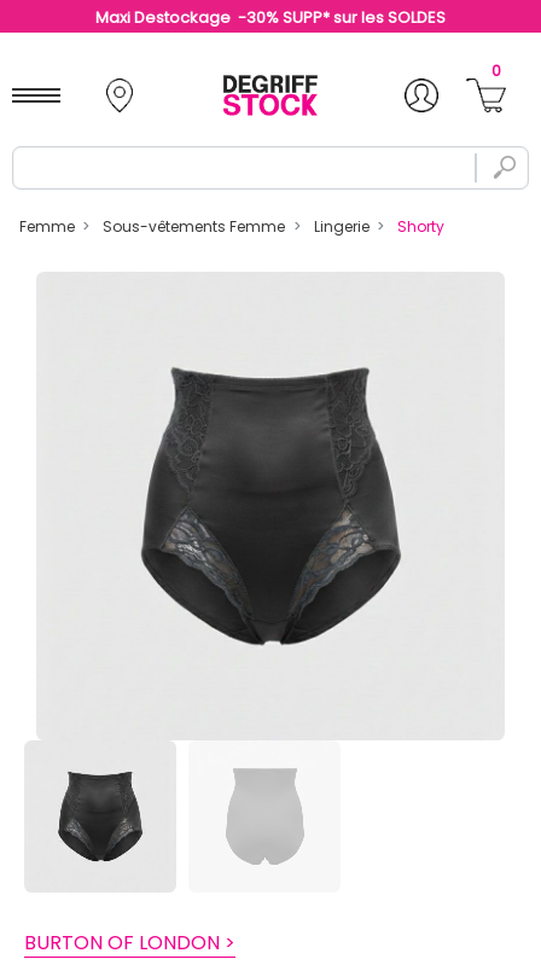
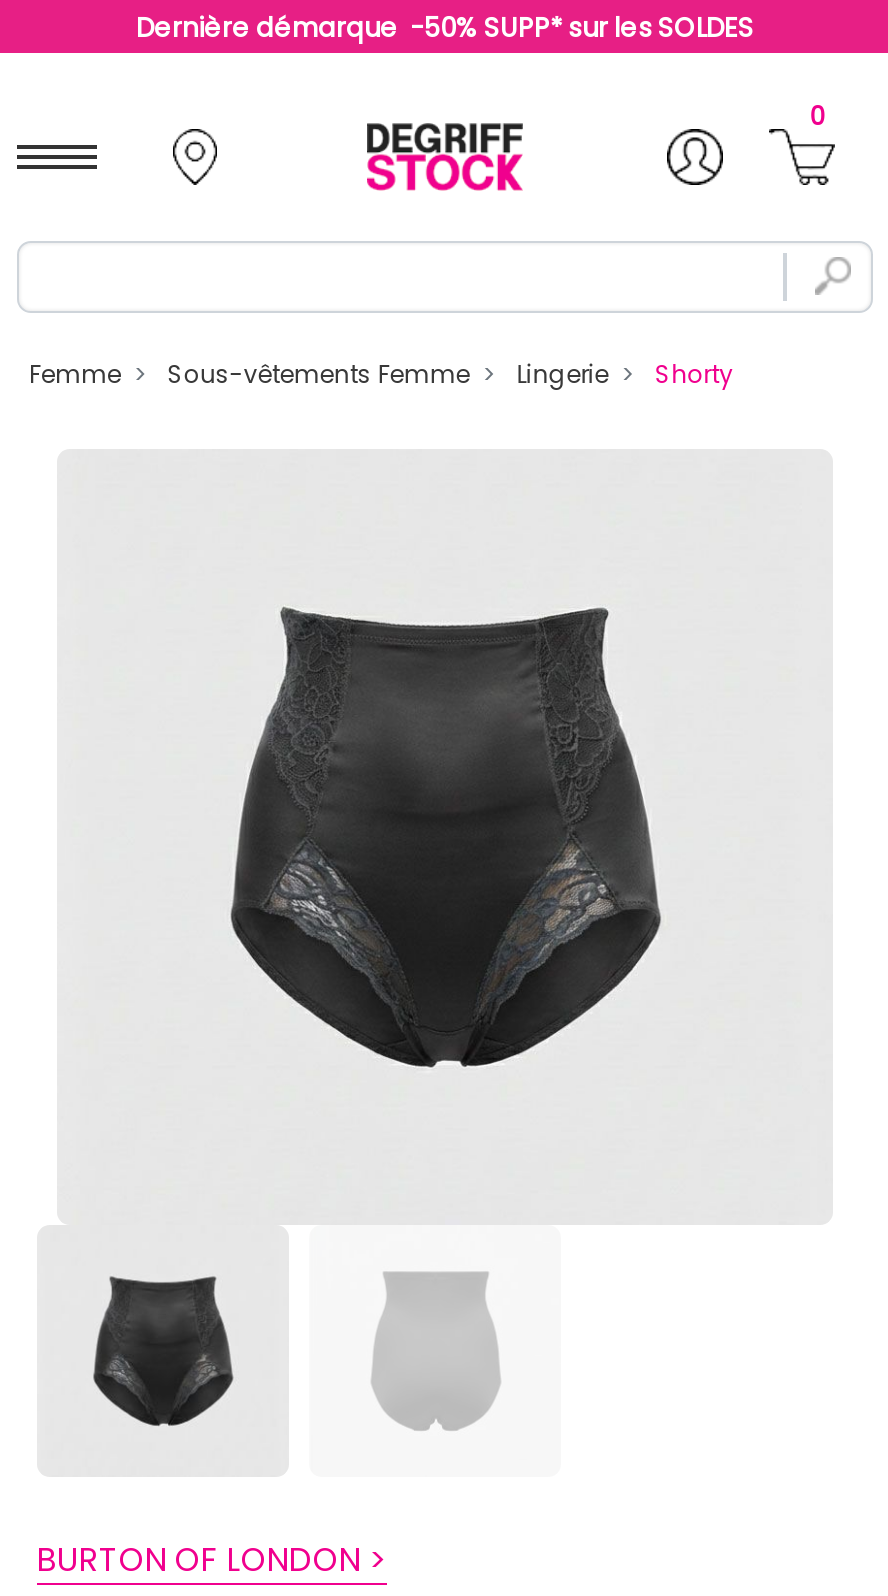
- Maxi Destockage -30% SUPP* sur les SOLDES
+ Dernière démarque -50% SUPP* sur les SOLDES
